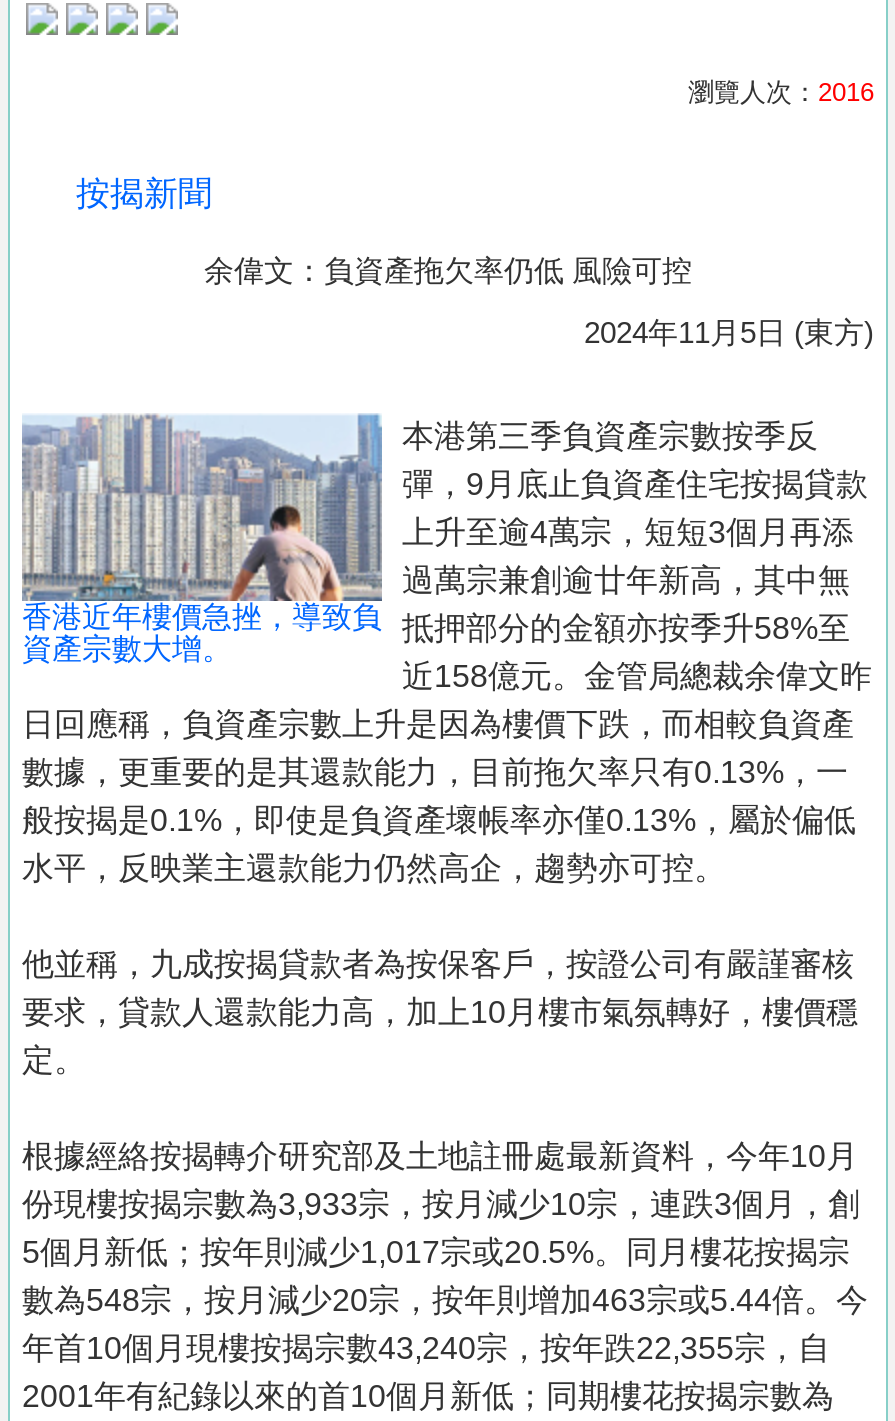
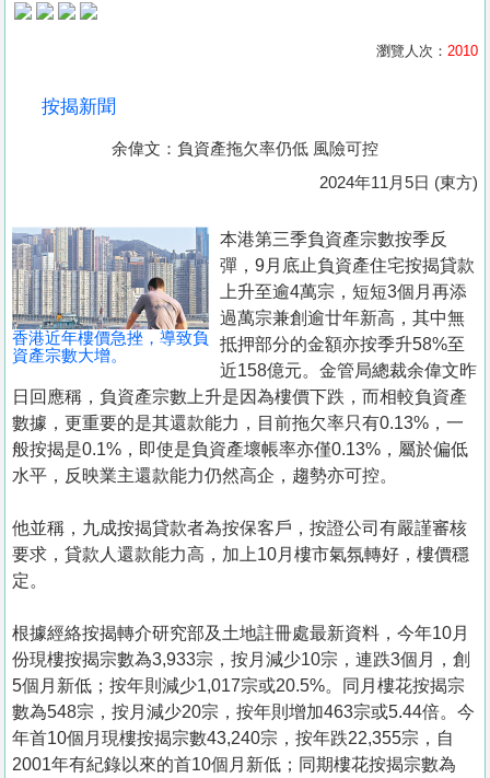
- 瀏覽人次：2016
+ 瀏覽人次：2010
